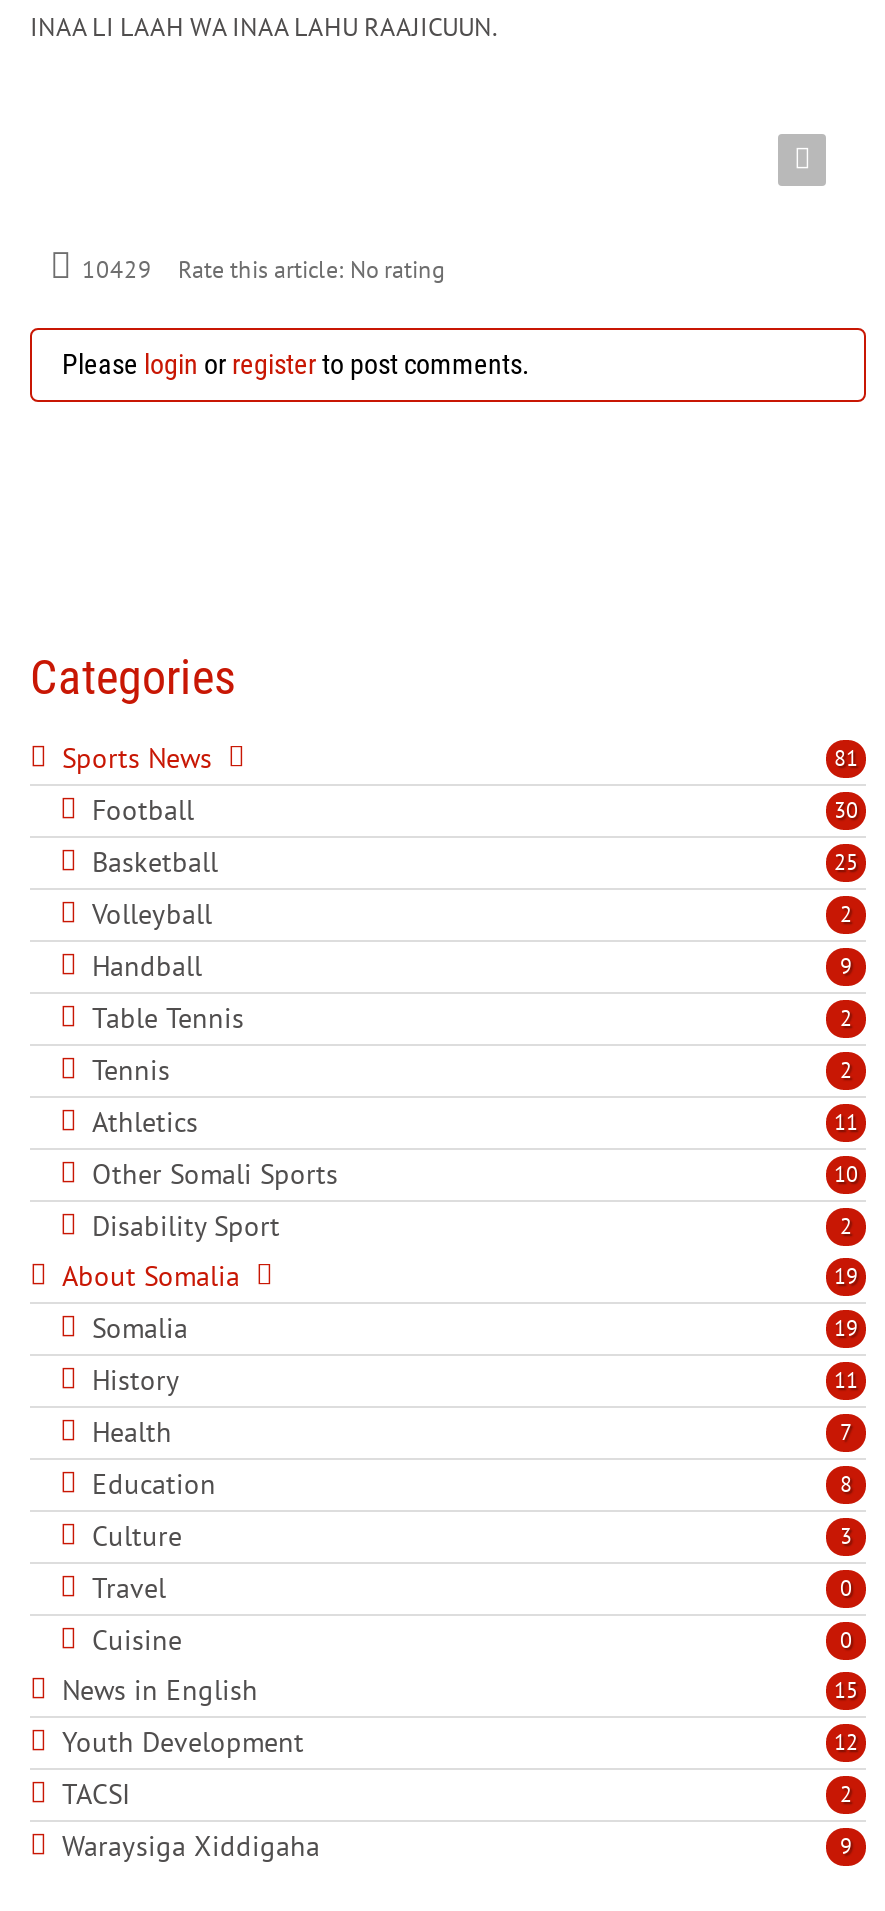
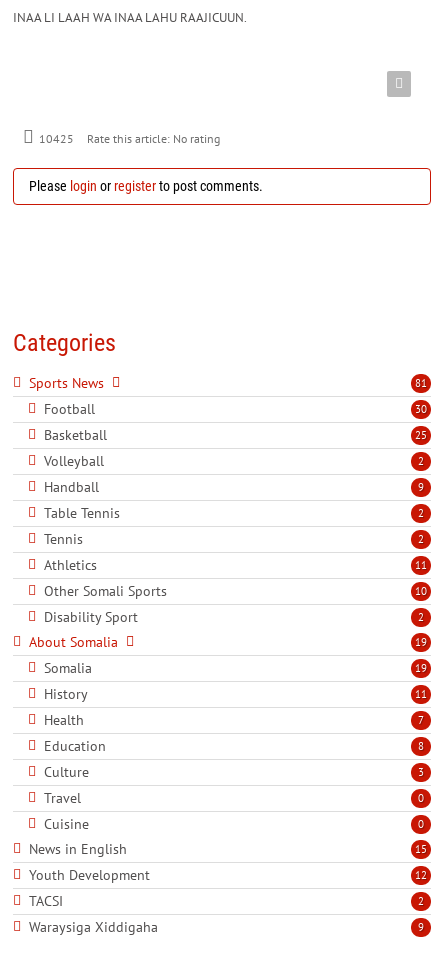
- 10429 Rate this article: No rating
+ 10425 Rate this article: No rating
